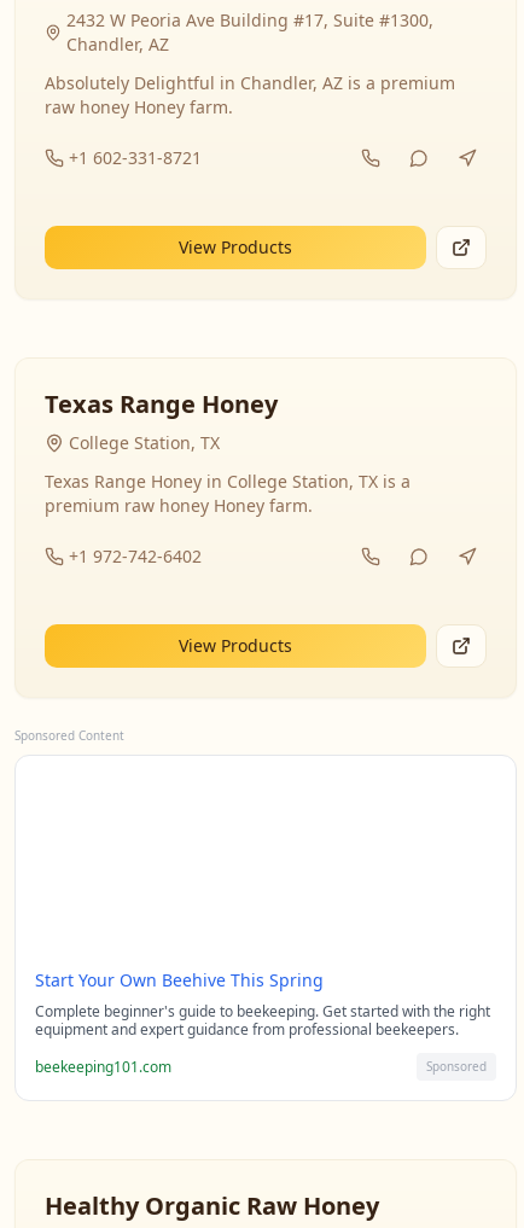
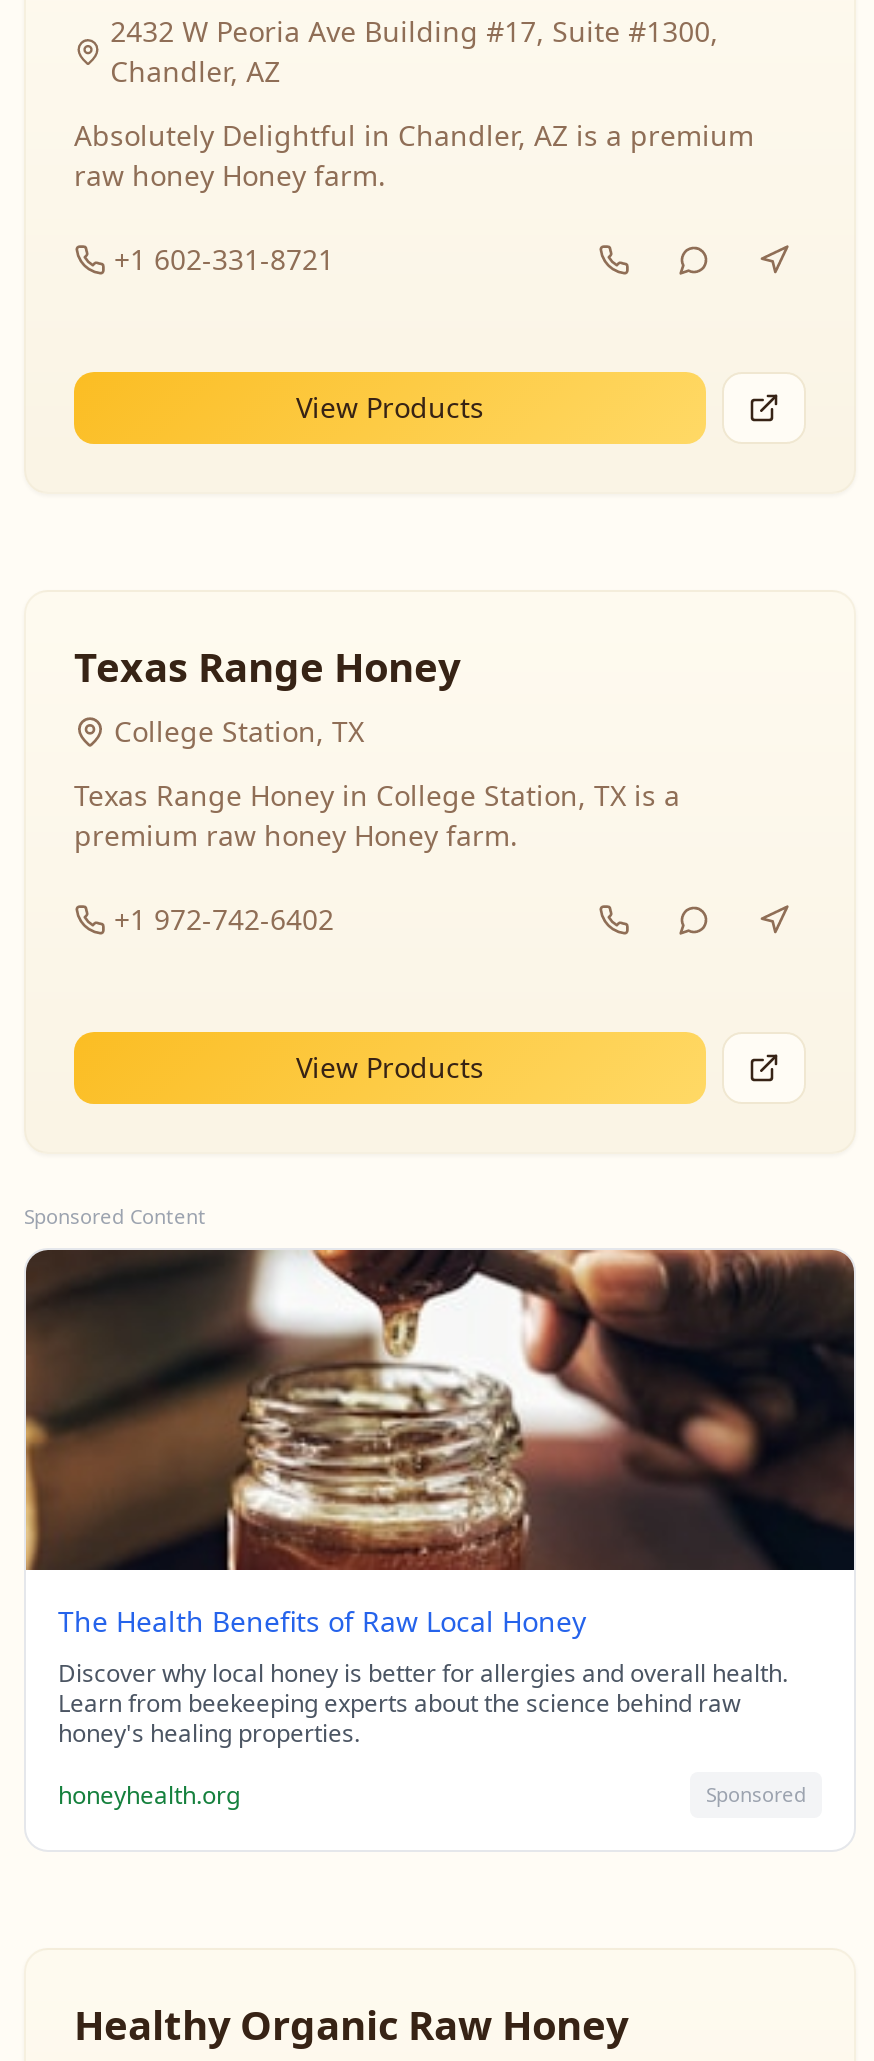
+ [image]

- Start Your Own Beehive This Spring
- Complete beginner's guide to beekeeping. Get started with the right
- equipment and expert guidance from professional beekeepers.
+ The Health Benefits of Raw Local Honey
+ Discover why local honey is better for allergies and overall health.
+ Learn from beekeeping experts about the science behind raw
+ honey's healing properties.

- beekeeping101.com
+ honeyhealth.org
